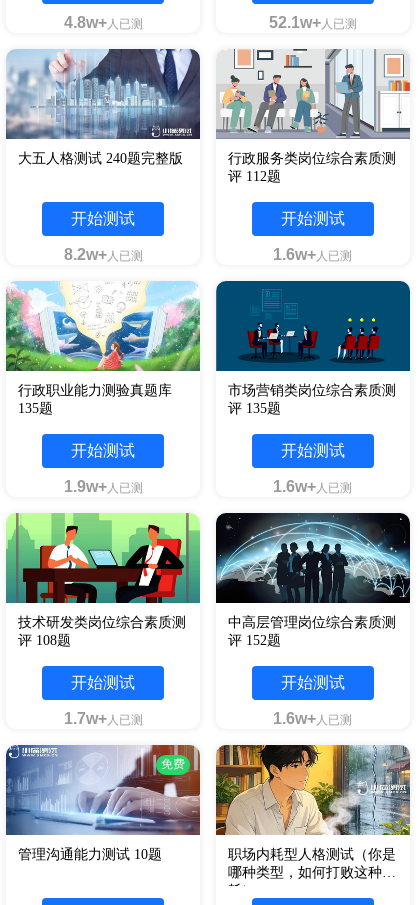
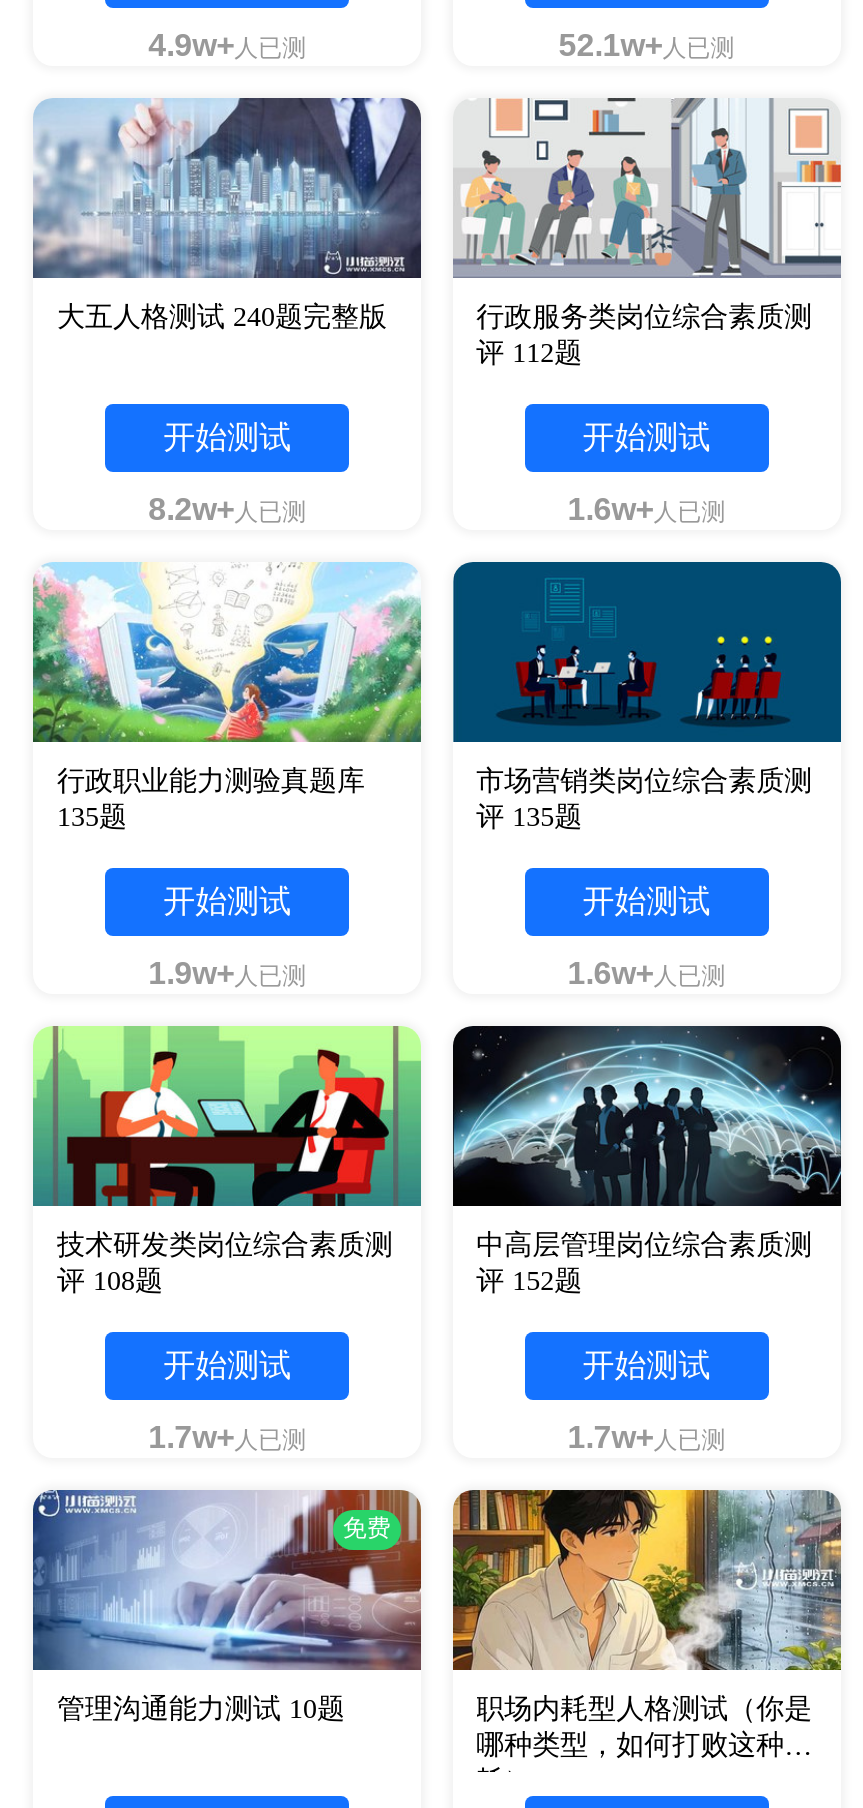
- 4.8w+人已测
+ 4.9w+人已测

- 1.6w+人已测
+ 1.7w+人已测
